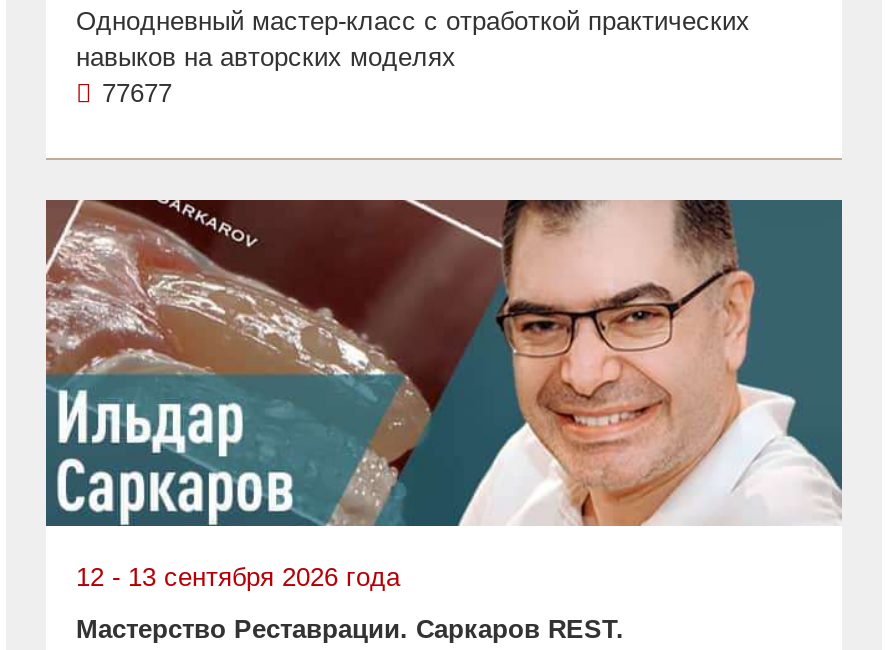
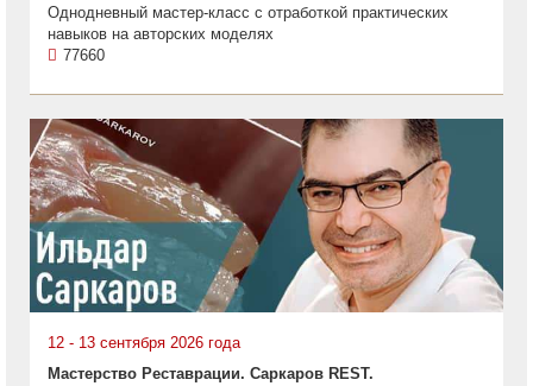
- 77677
+ 77660
